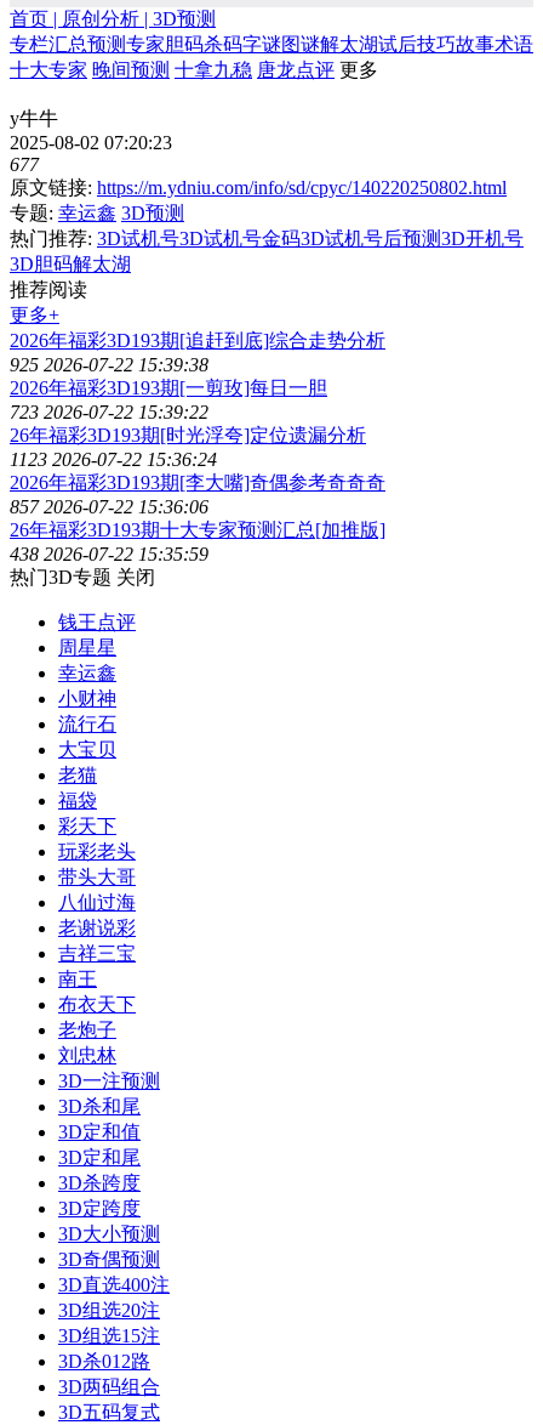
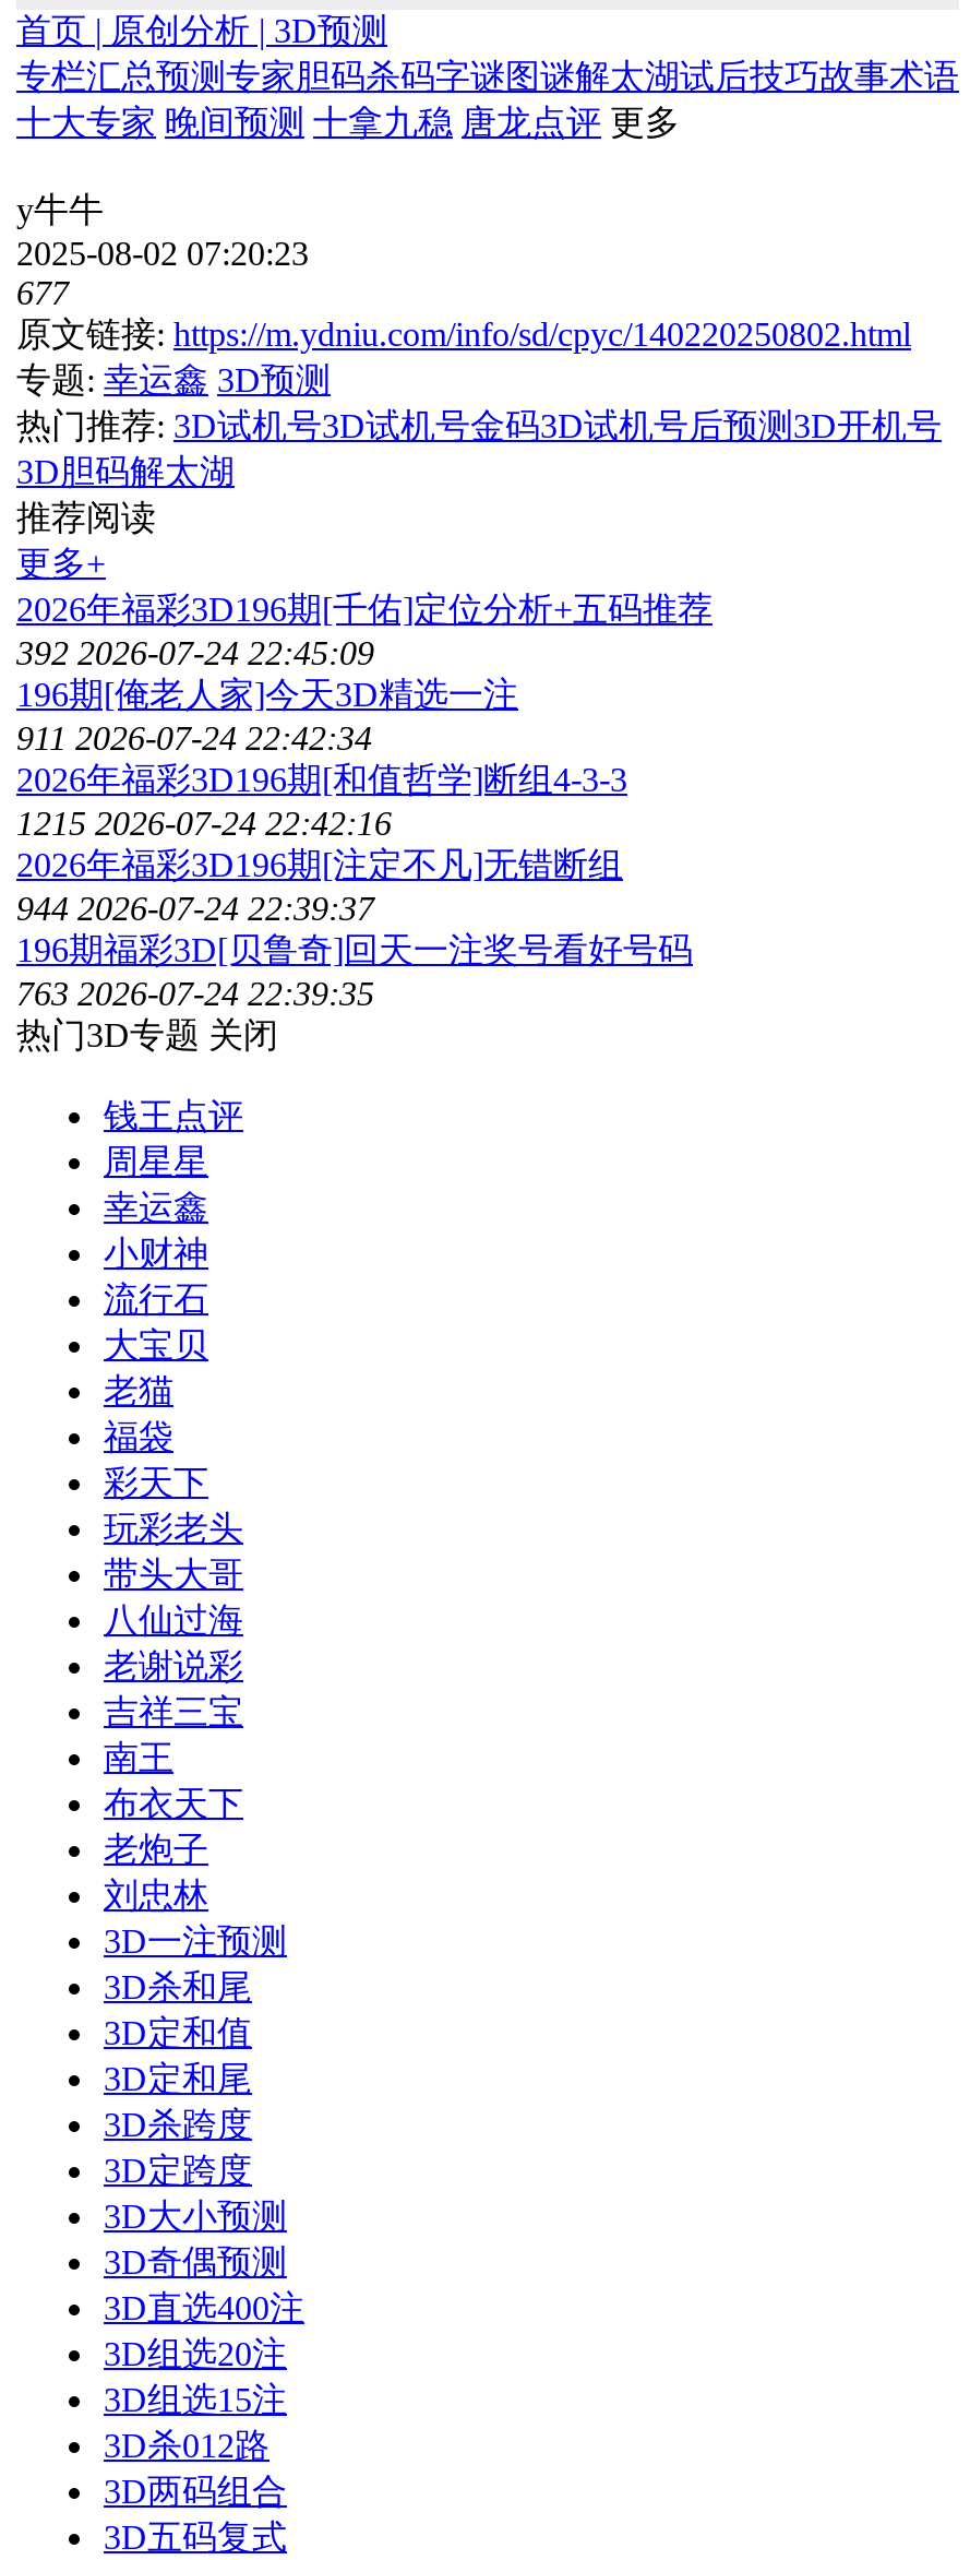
- 2026年福彩3D193期[追赶到底]综合走势分析
- 925 2026-07-22 15:39:38
- 2026年福彩3D193期[一剪玫]每日一胆
- 723 2026-07-22 15:39:22
- 26年福彩3D193期[时光浮夸]定位遗漏分析
- 1123 2026-07-22 15:36:24
- 2026年福彩3D193期[李大嘴]奇偶参考奇奇奇
- 857 2026-07-22 15:36:06
- 26年福彩3D193期十大专家预测汇总[加推版]
- 438 2026-07-22 15:35:59
+ 2026年福彩3D196期[千佑]定位分析+五码推荐
+ 392 2026-07-24 22:45:09
+ 196期[俺老人家]今天3D精选一注
+ 911 2026-07-24 22:42:34
+ 2026年福彩3D196期[和值哲学]断组4-3-3
+ 1215 2026-07-24 22:42:16
+ 2026年福彩3D196期[注定不凡]无错断组
+ 944 2026-07-24 22:39:37
+ 196期福彩3D[贝鲁奇]回天一注奖号看好号码
+ 763 2026-07-24 22:39:35
